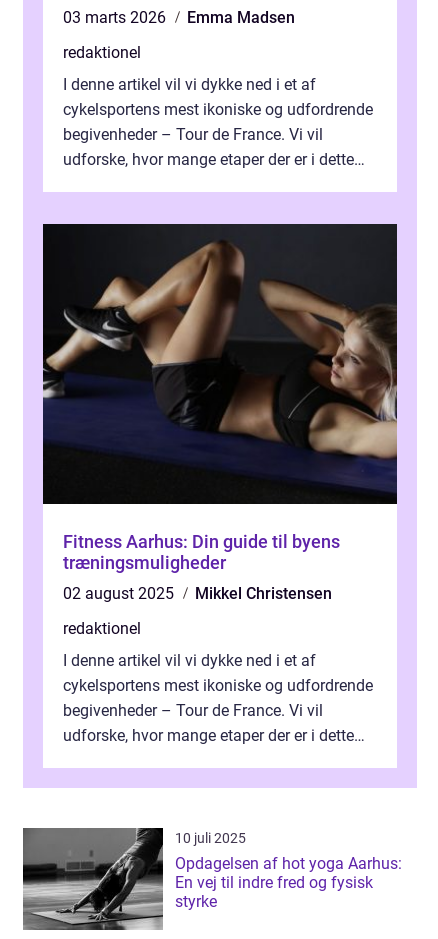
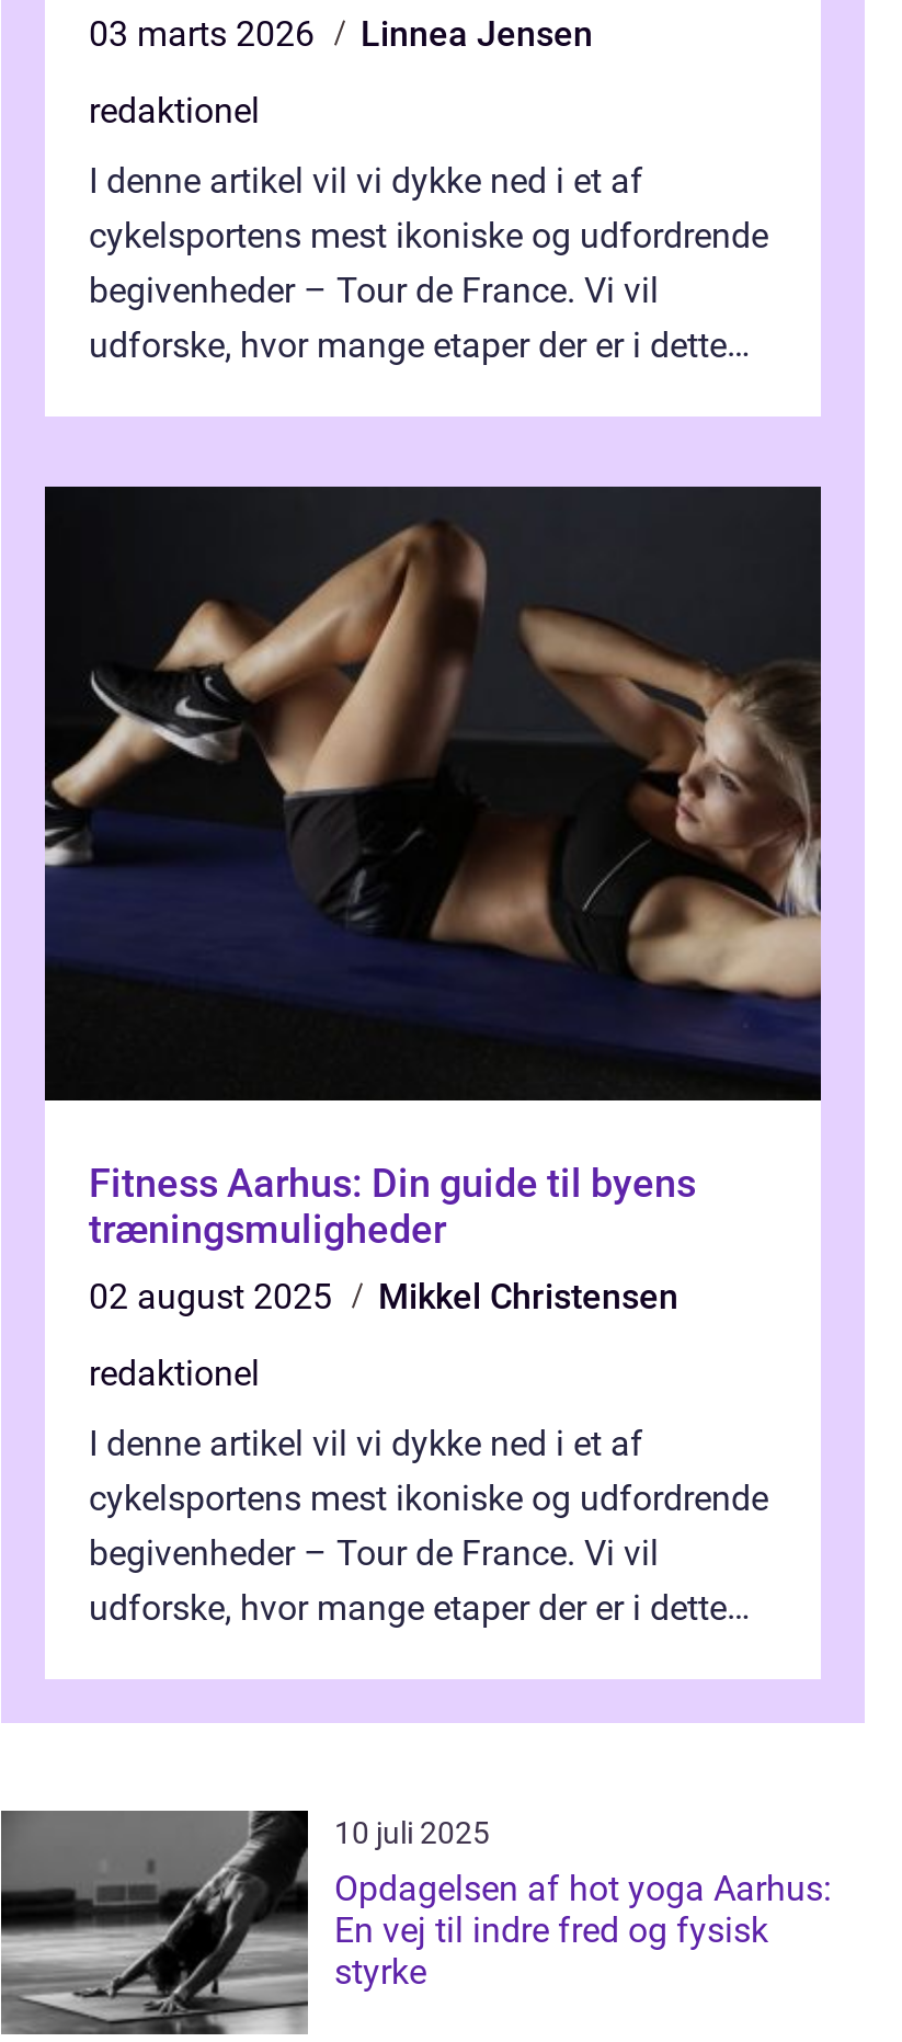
- Emma Madsen
+ Linnea Jensen
